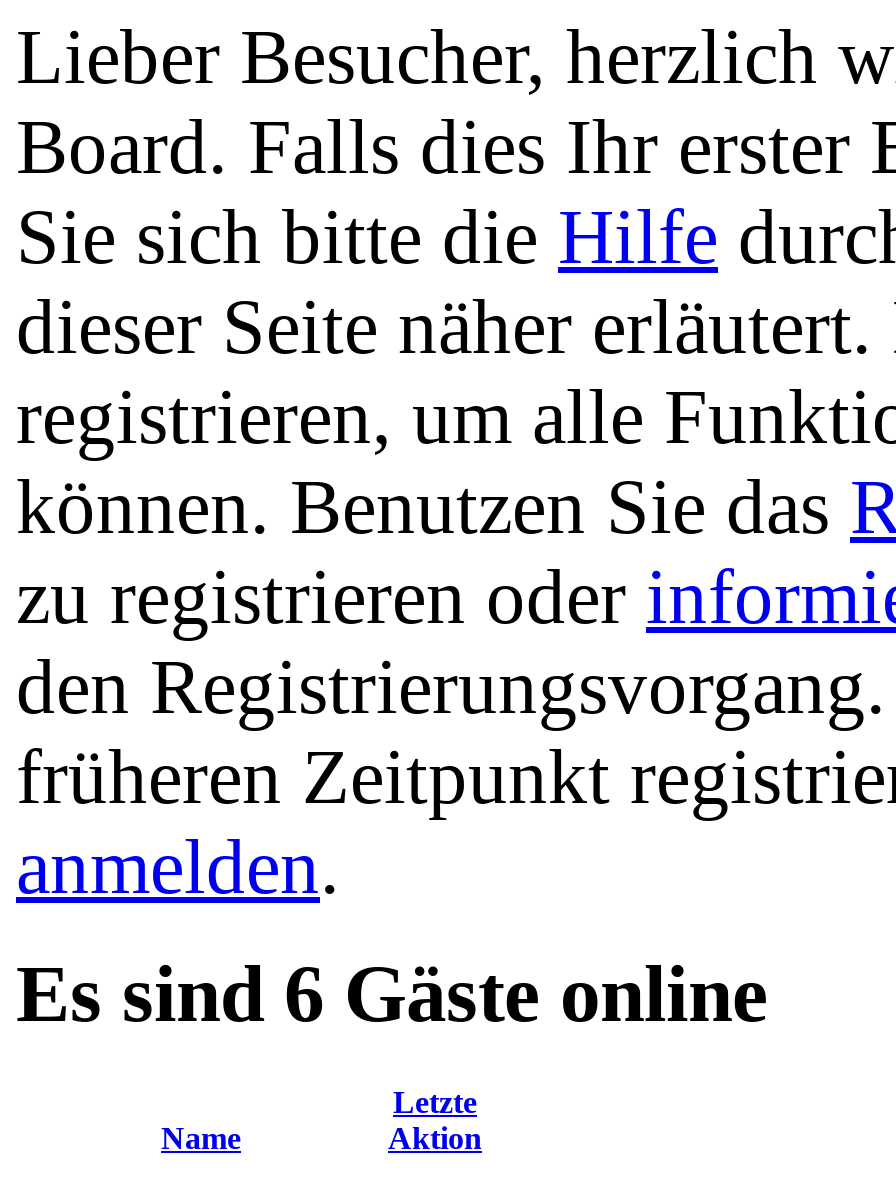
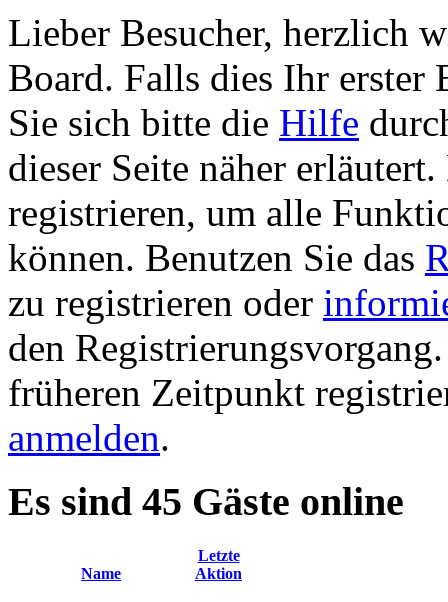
- Es sind 6 Gäste online
+ Es sind 45 Gäste online
